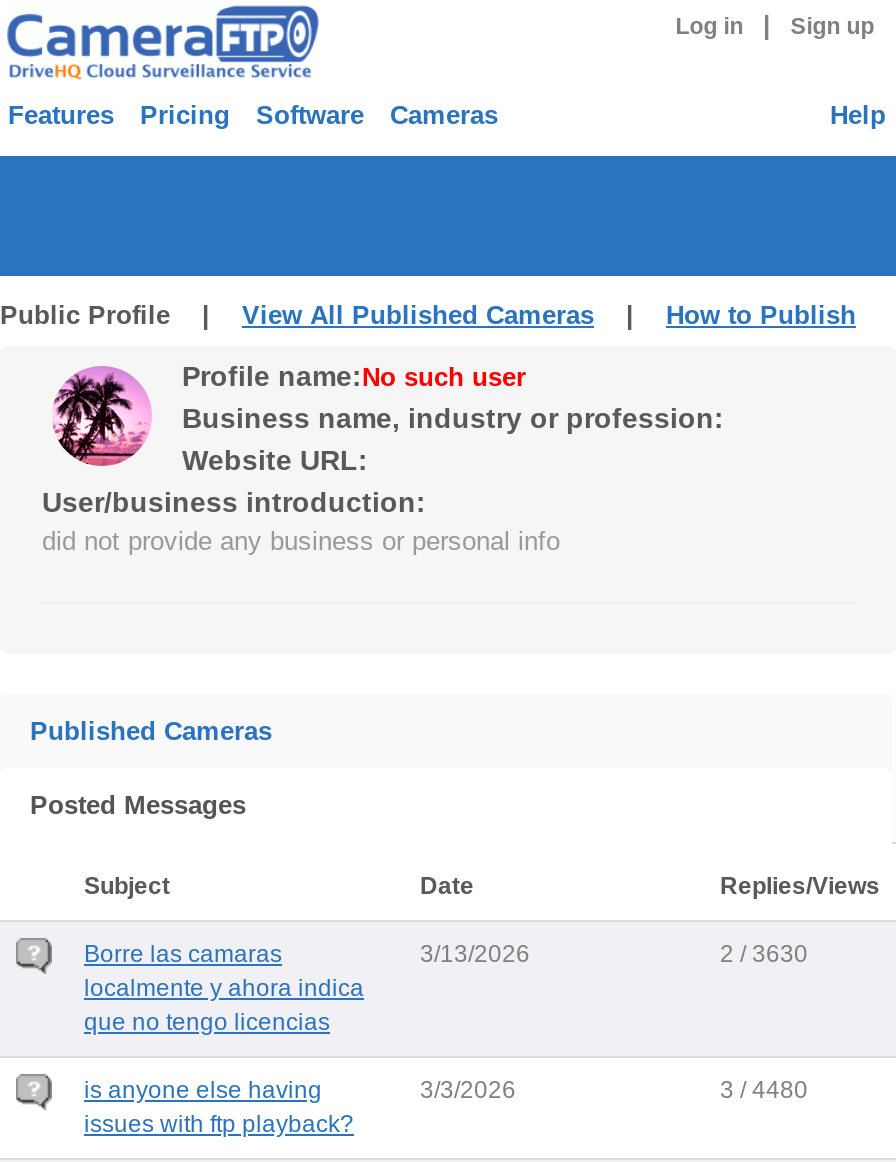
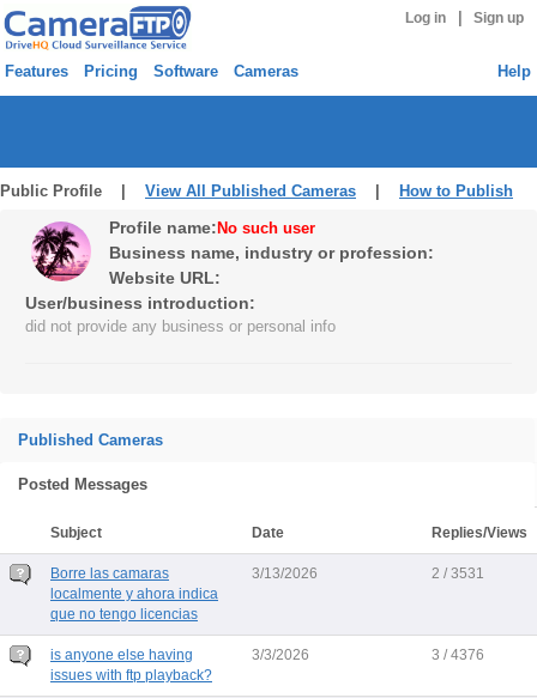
- 2 / 3630
+ 2 / 3531

- 3 / 4480
+ 3 / 4376
